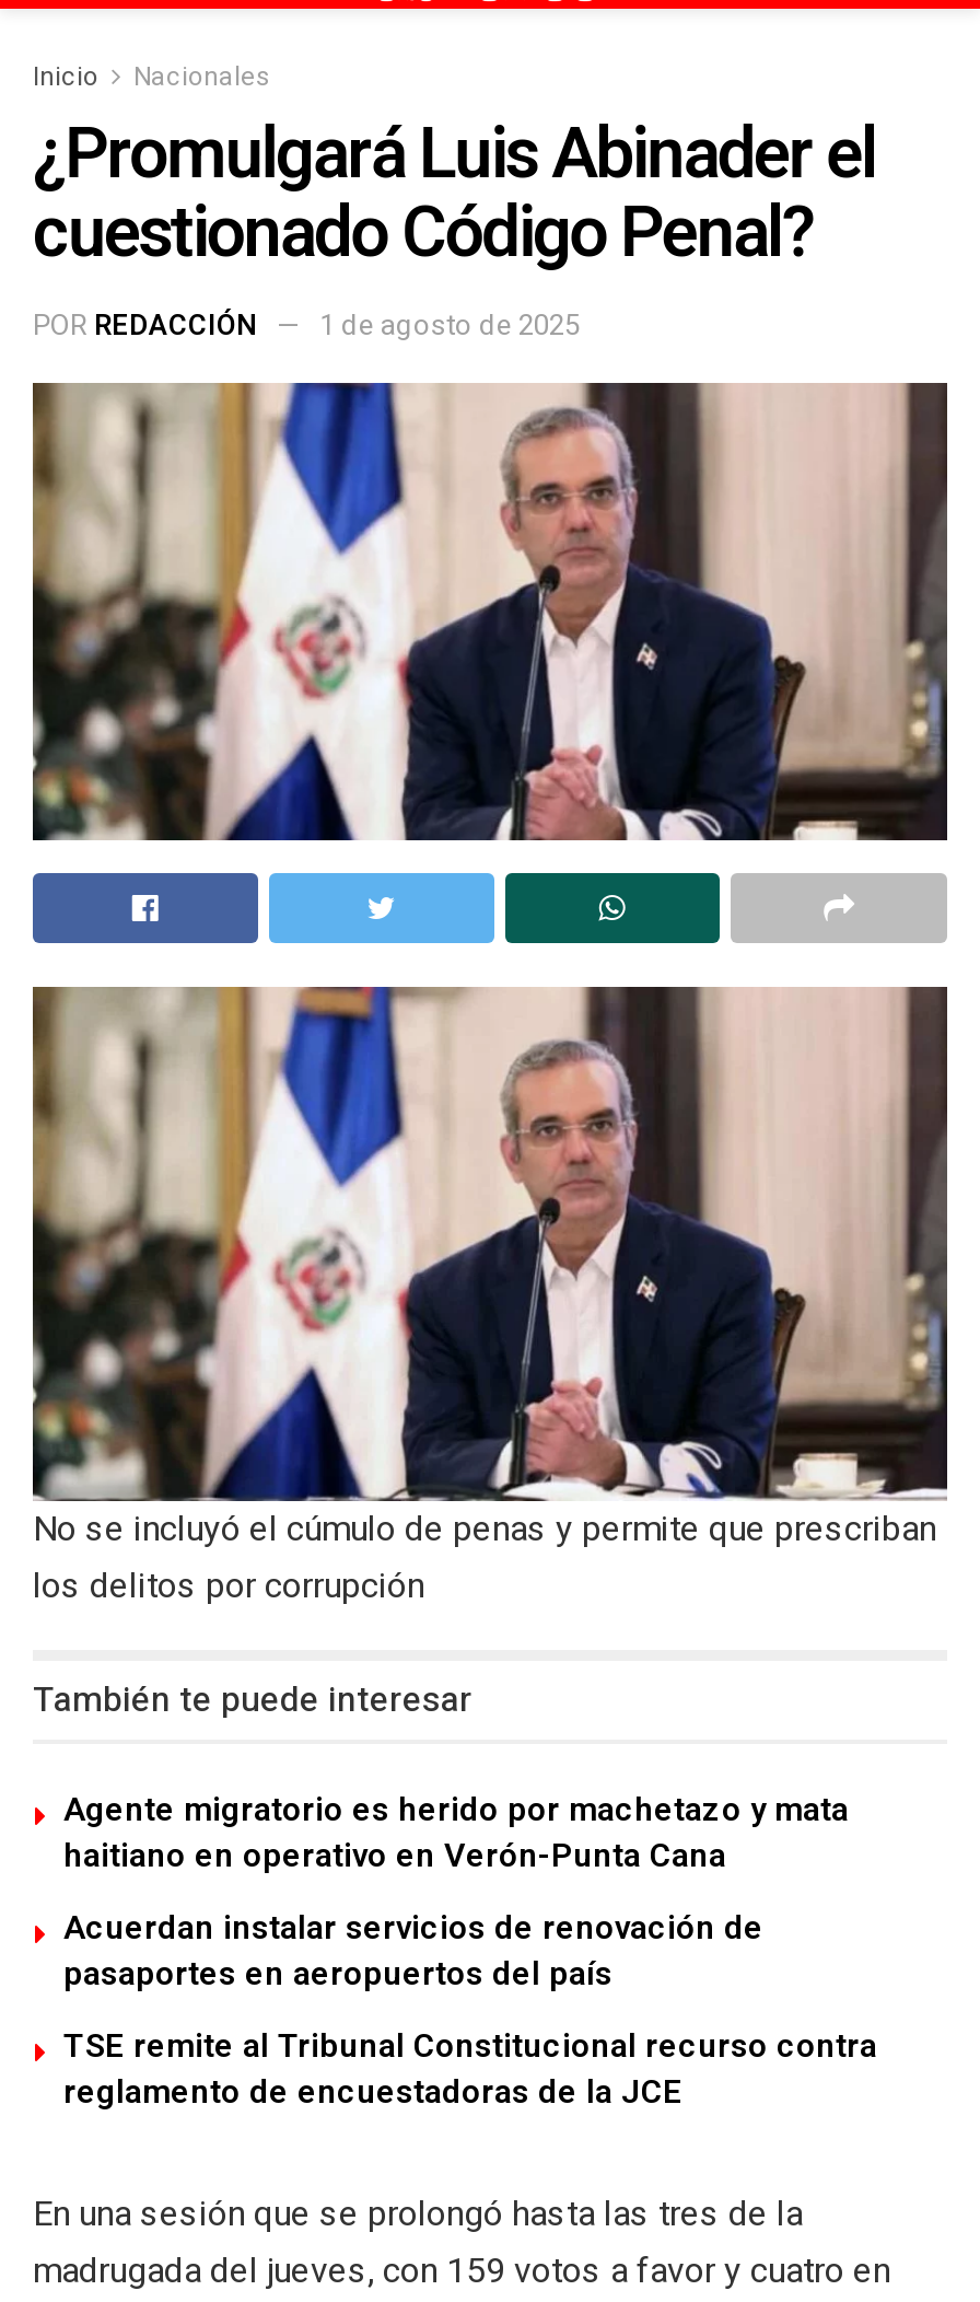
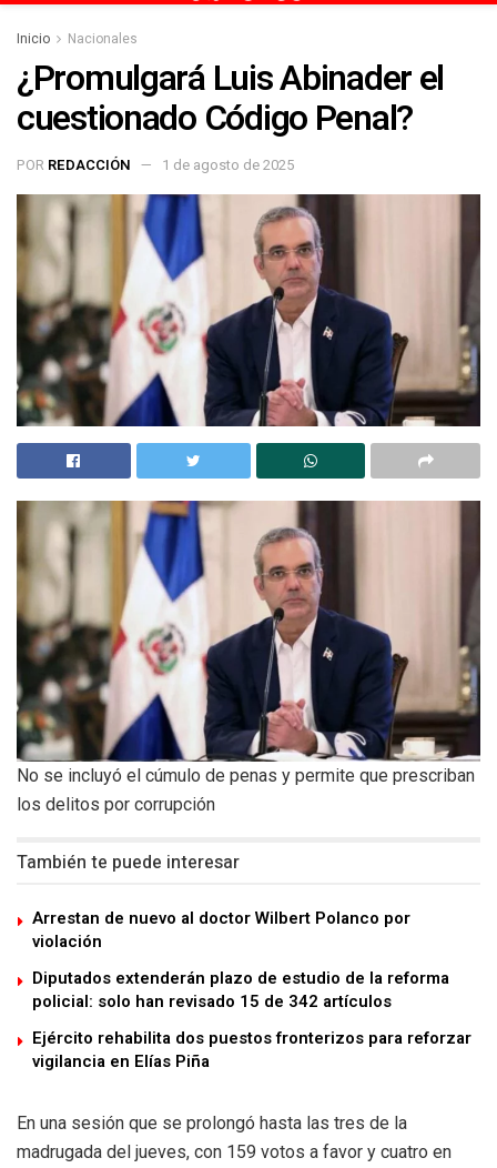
- Agente migratorio es herido por machetazo y mata
- haitiano en operativo en Verón-Punta Cana
+ Arrestan de nuevo al doctor Wilbert Polanco por
+ violación

- Acuerdan instalar servicios de renovación de
- pasaportes en aeropuertos del país
+ Diputados extenderán plazo de estudio de la reforma
+ policial: solo han revisado 15 de 342 artículos

- TSE remite al Tribunal Constitucional recurso contra
- reglamento de encuestadoras de la JCE
+ Ejército rehabilita dos puestos fronterizos para reforzar
+ vigilancia en Elías Piña
